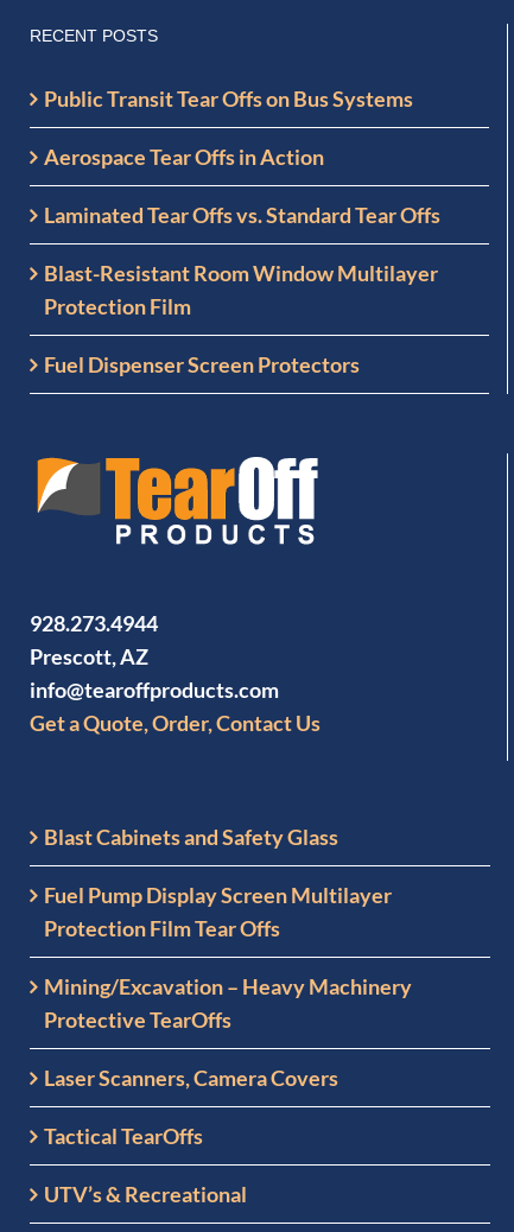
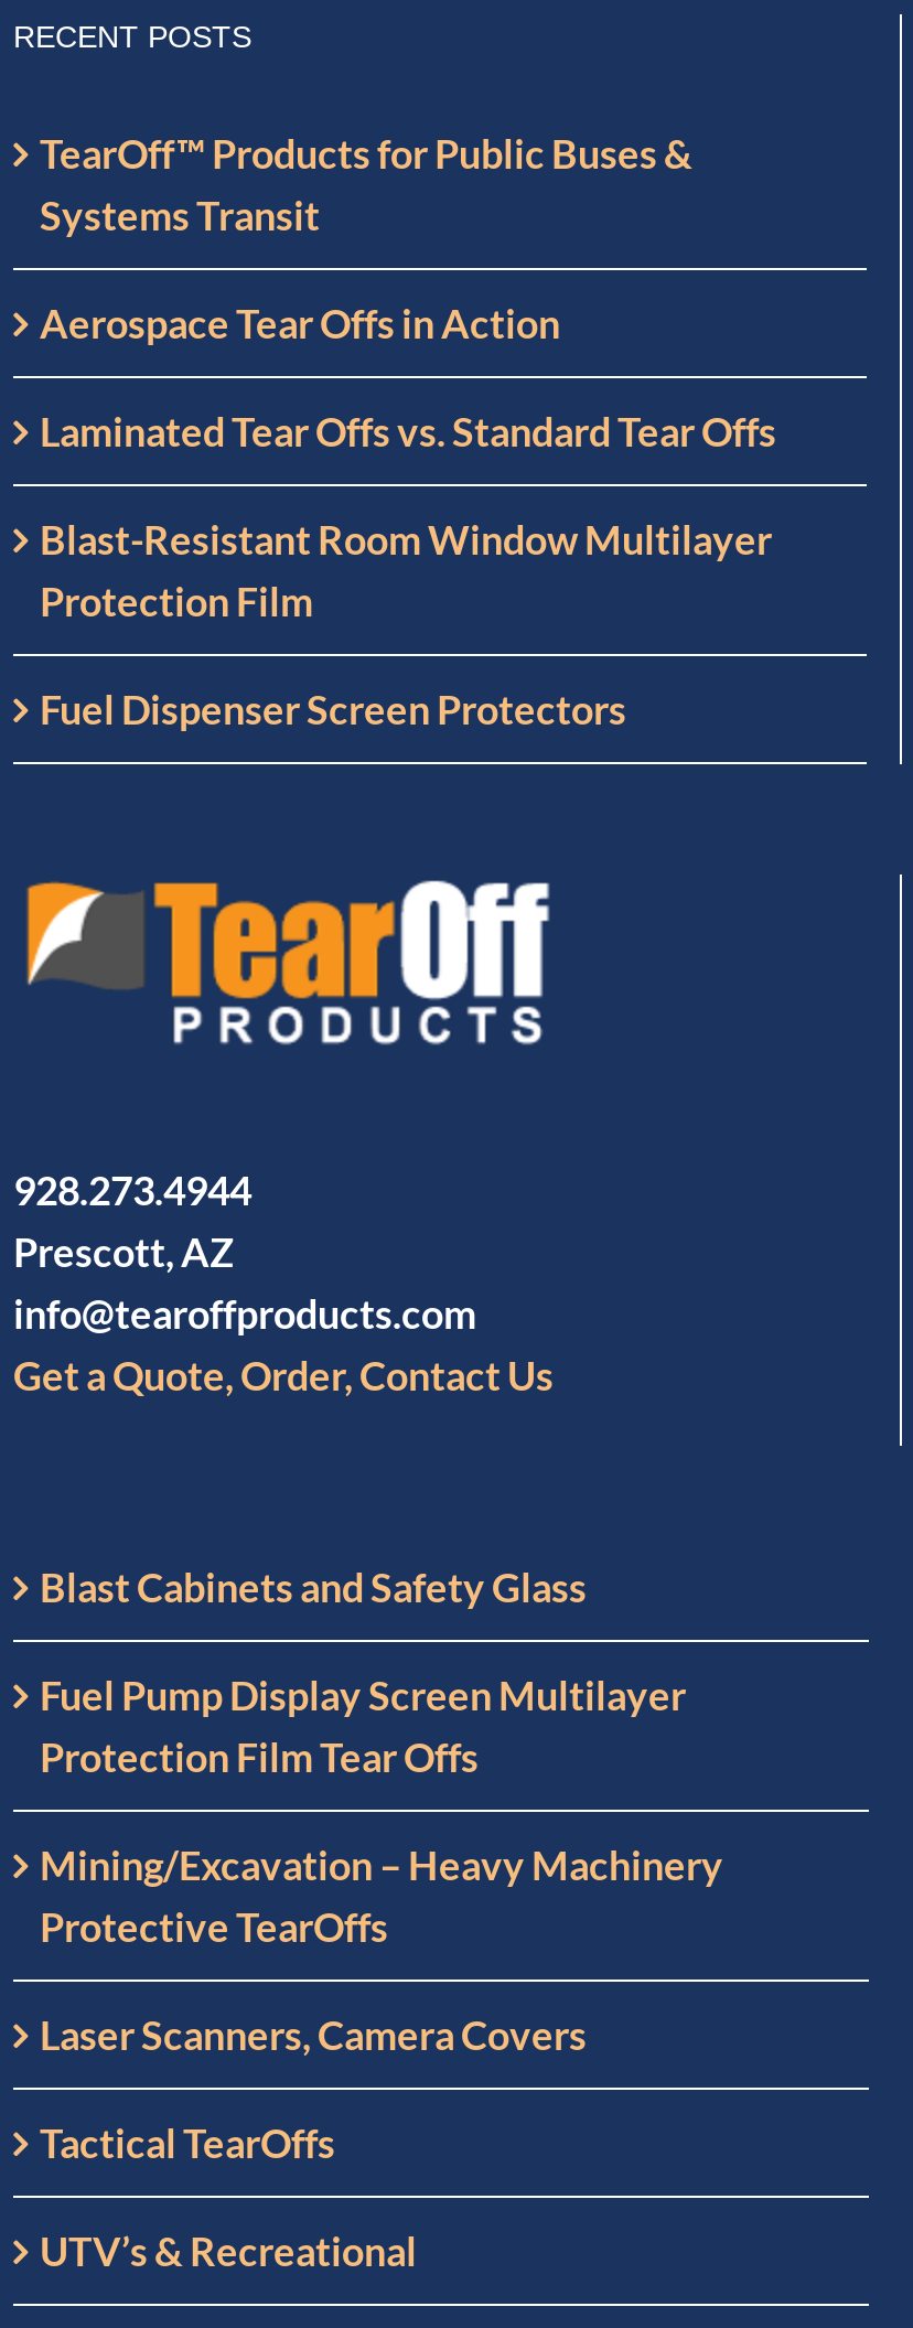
- Public Transit Tear Offs on Bus Systems
+ TearOff™ Products for Public Buses &
+ Systems Transit
